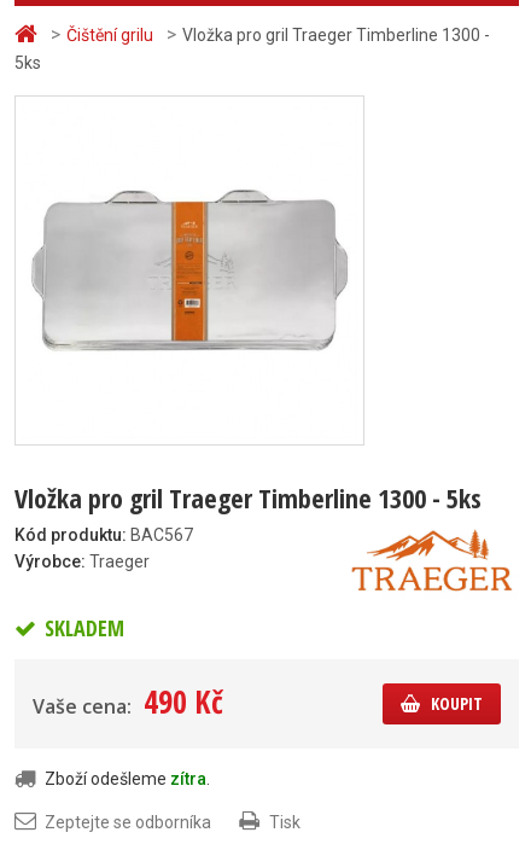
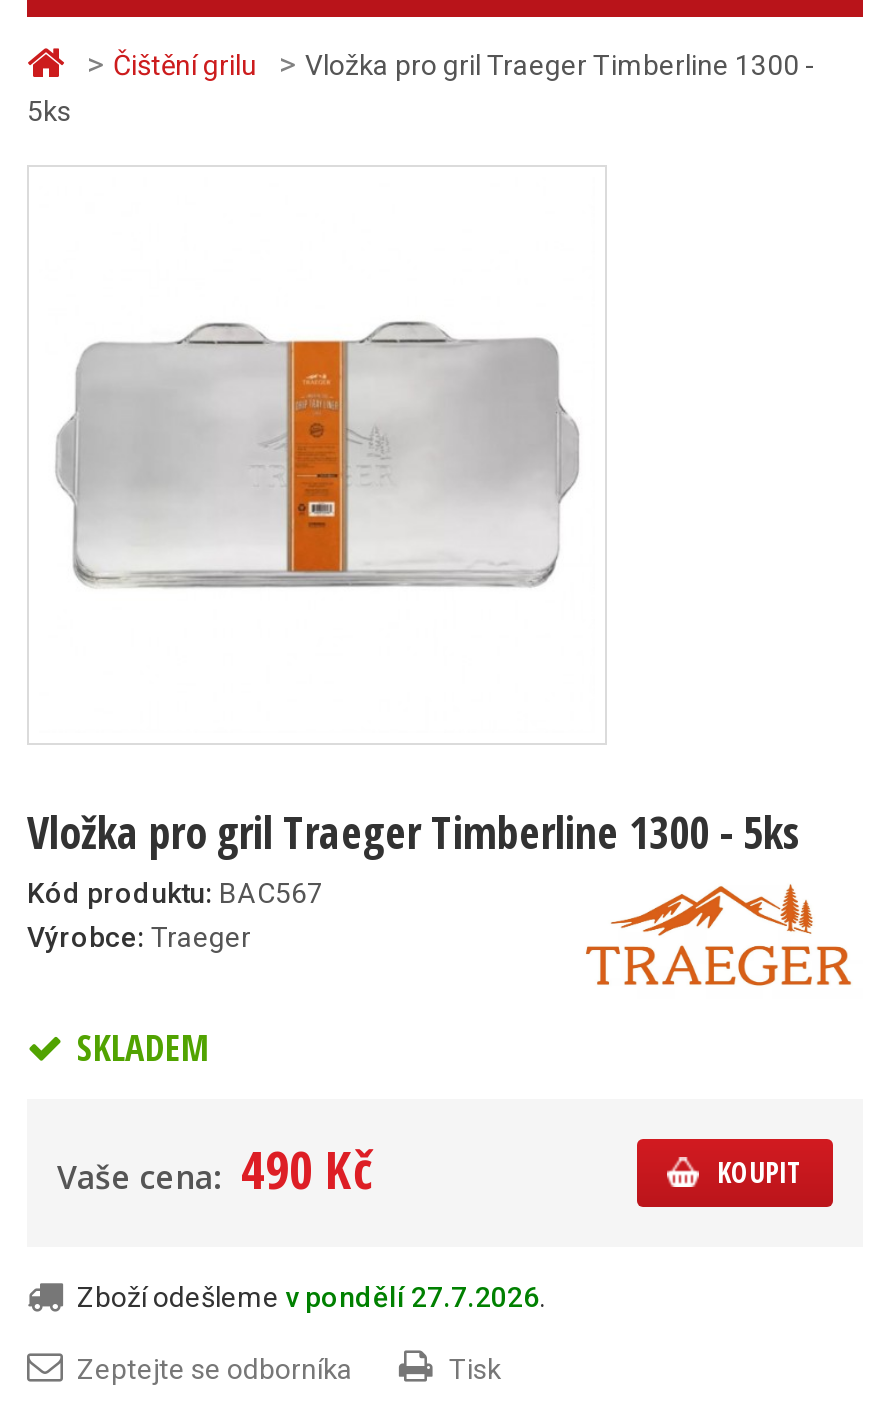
- Zboží odešleme zítra.
+ Zboží odešleme v pondělí 27.7.2026.
